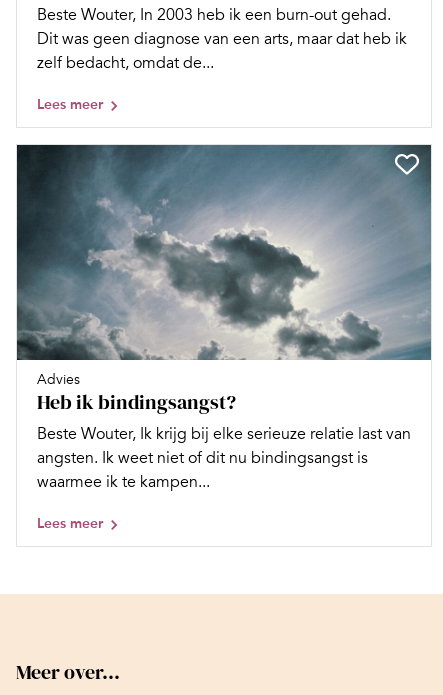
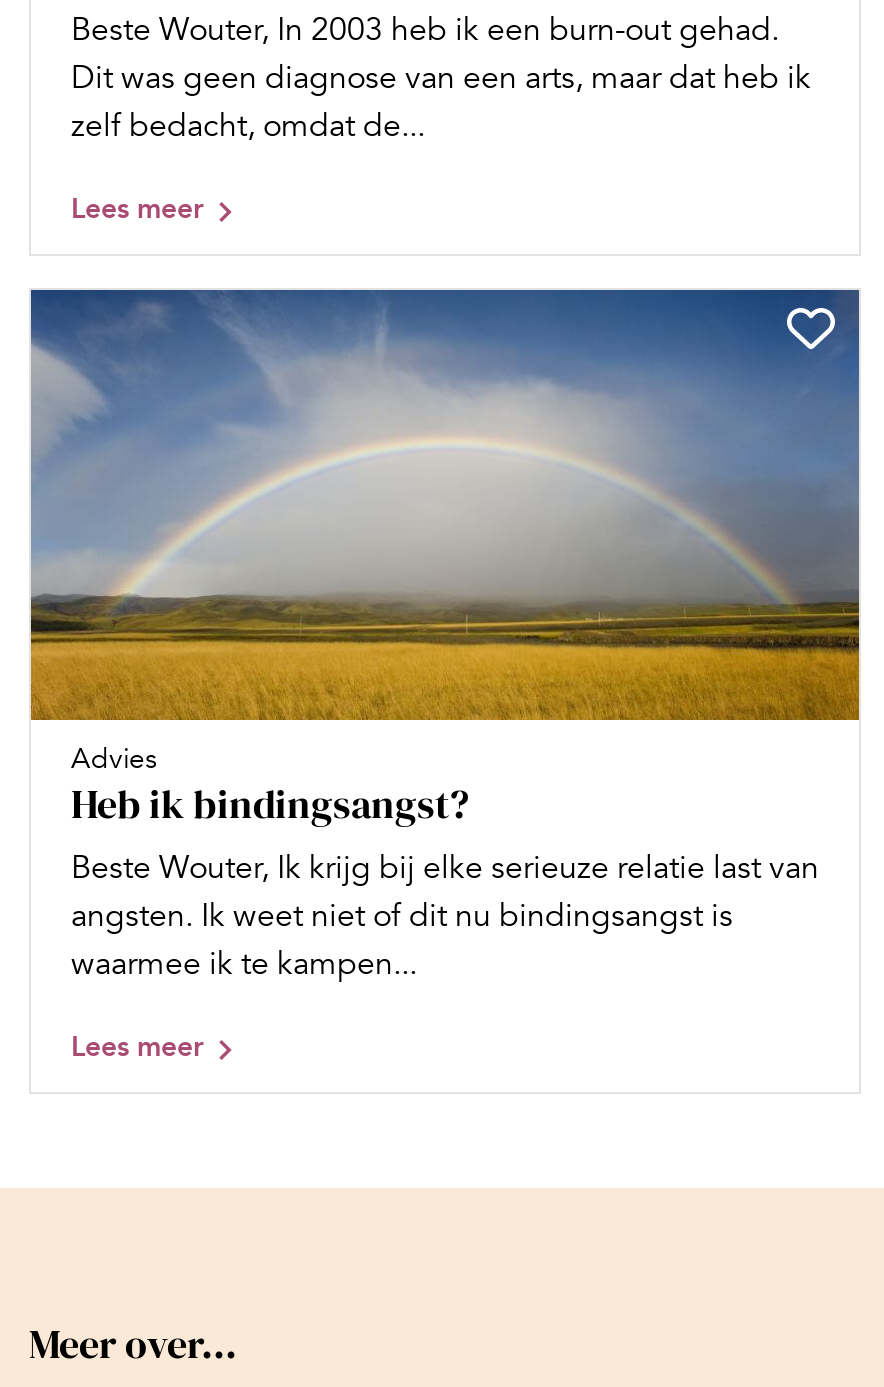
- [image]
+ [image]
